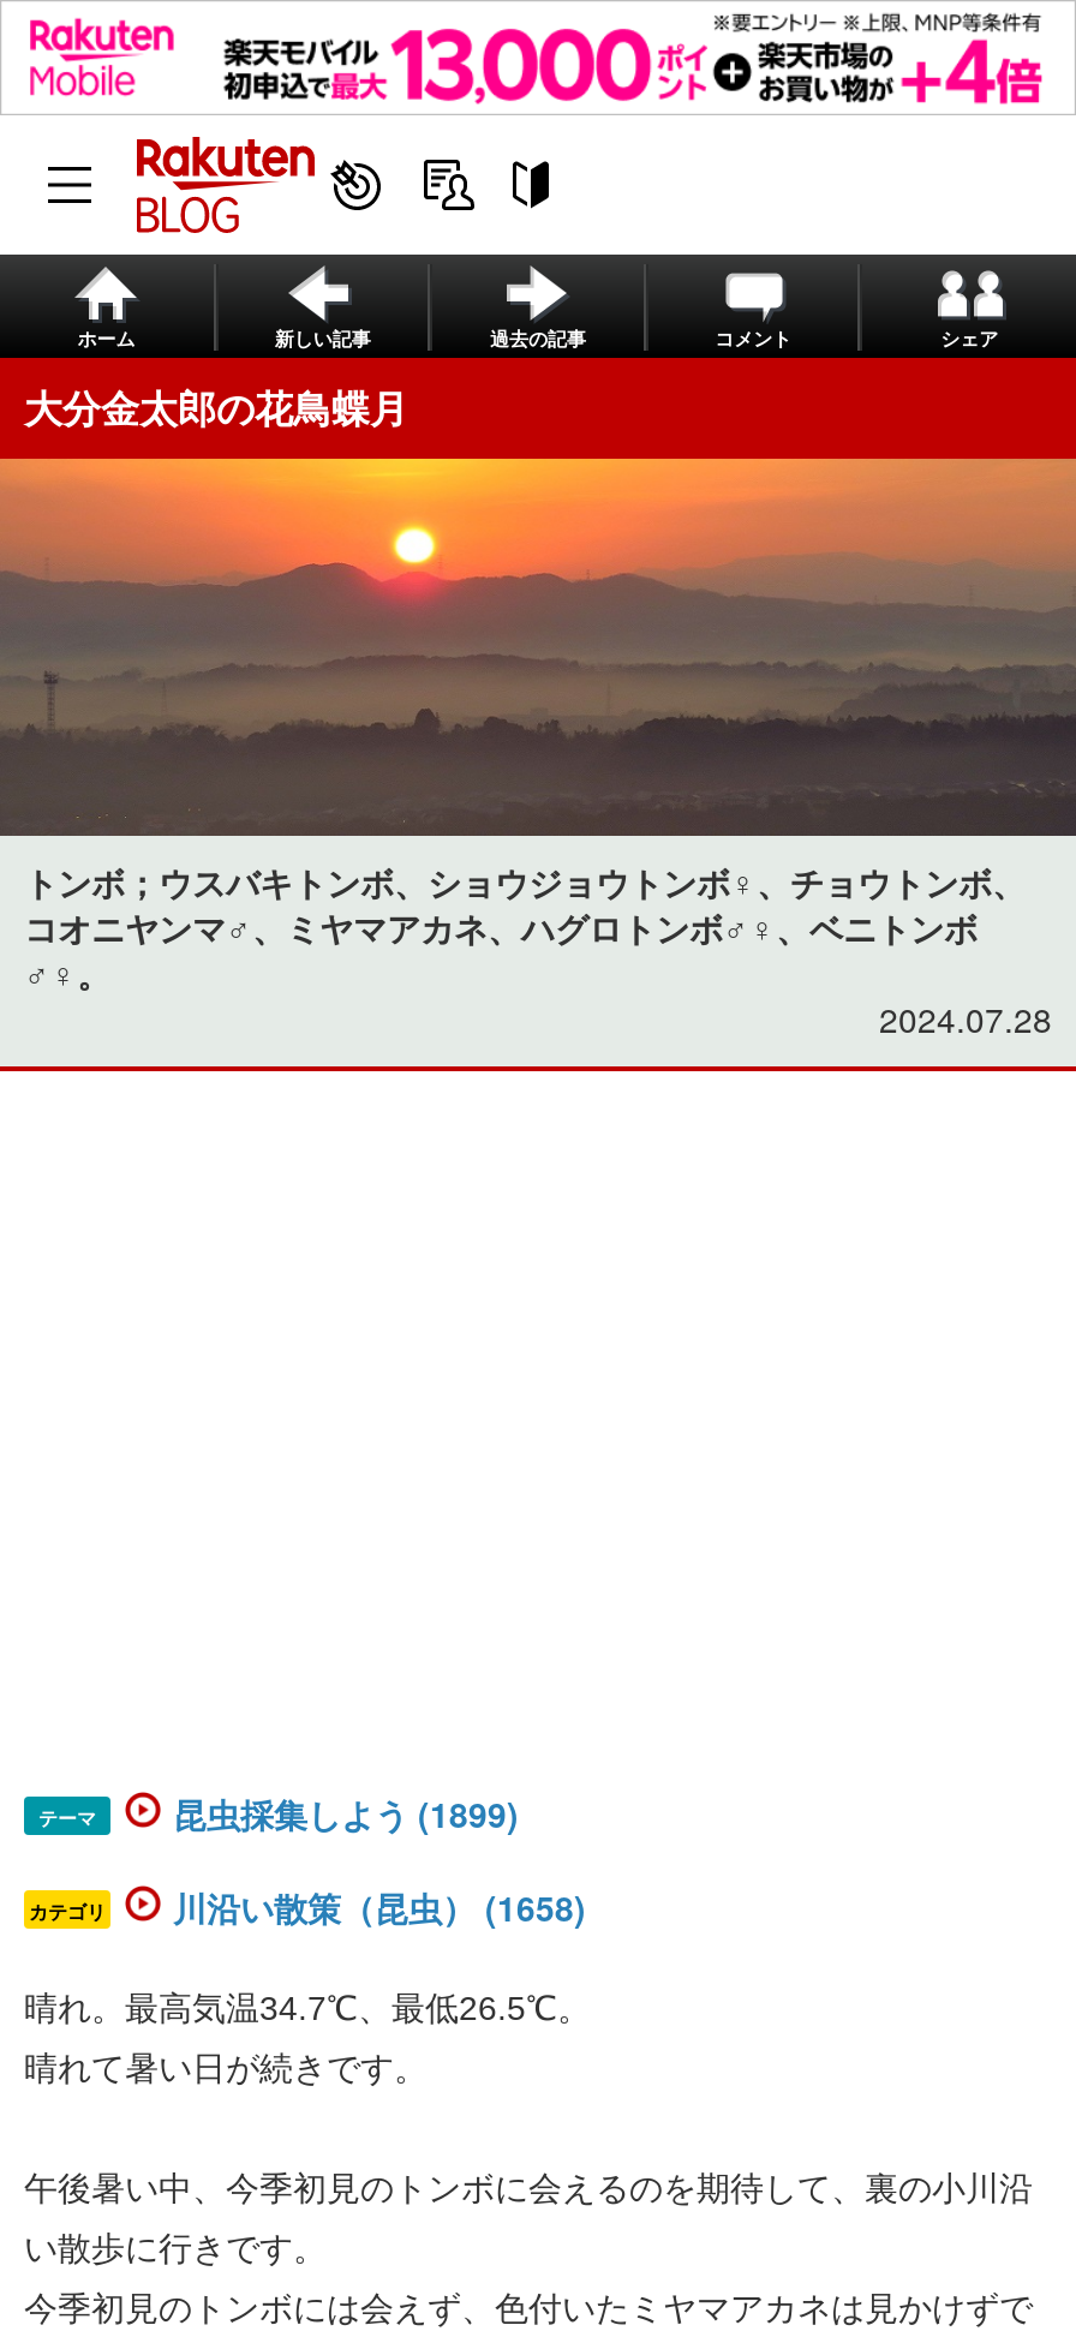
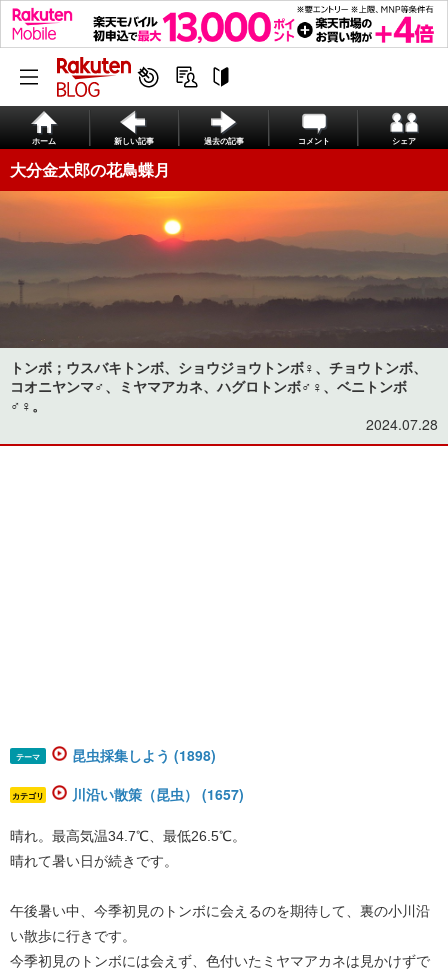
- 昆虫採集しよう (1899)
+ 昆虫採集しよう (1898)

- 川沿い散策（昆虫） (1658)
+ 川沿い散策（昆虫） (1657)
